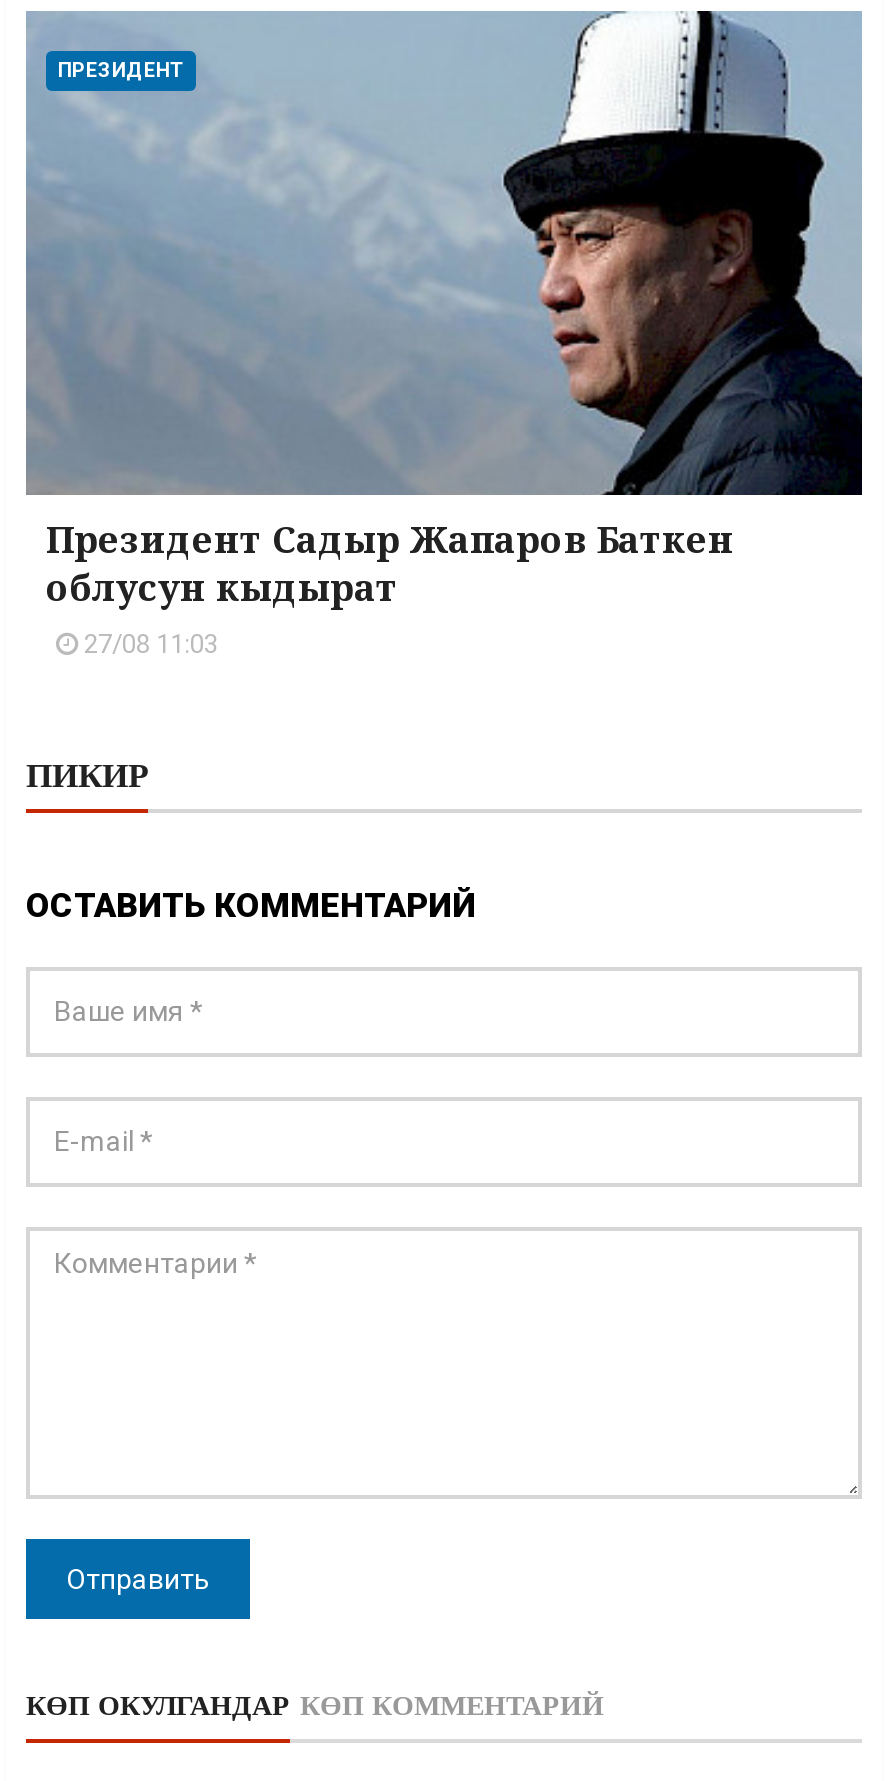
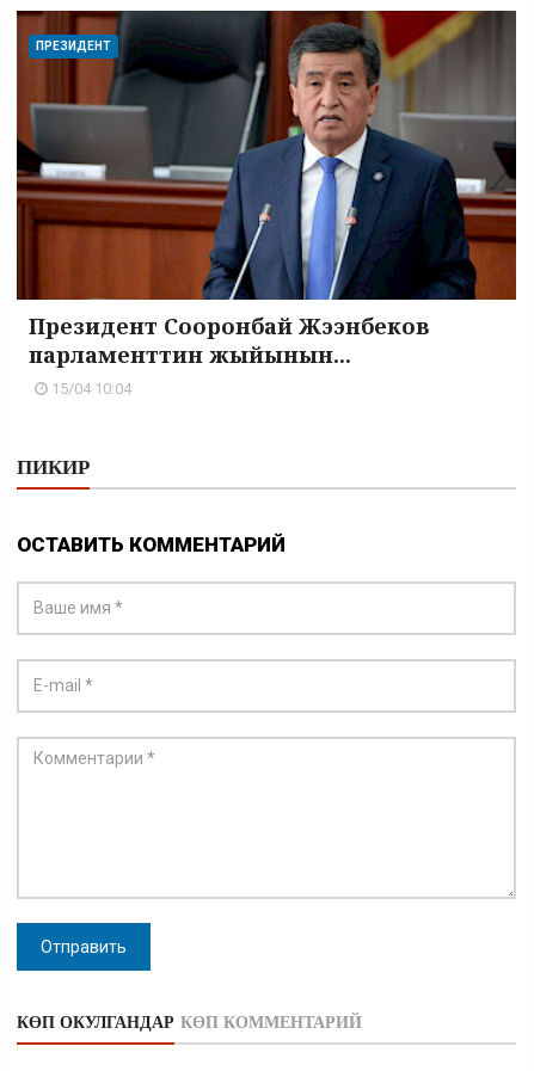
- [image]
- Президент Садыр Жапаров Баткен
- облусун кыдырат
- 27/08 11:03
+ [image]
+ Президент Сооронбай Жээнбеков
+ парламенттин жыйынын...
+ 15/04 10:04
